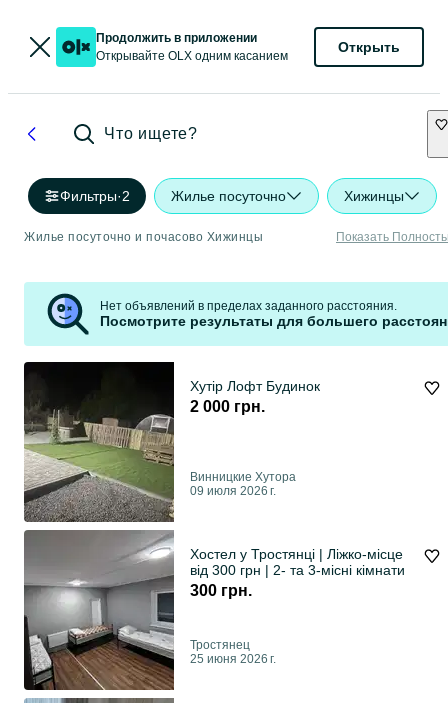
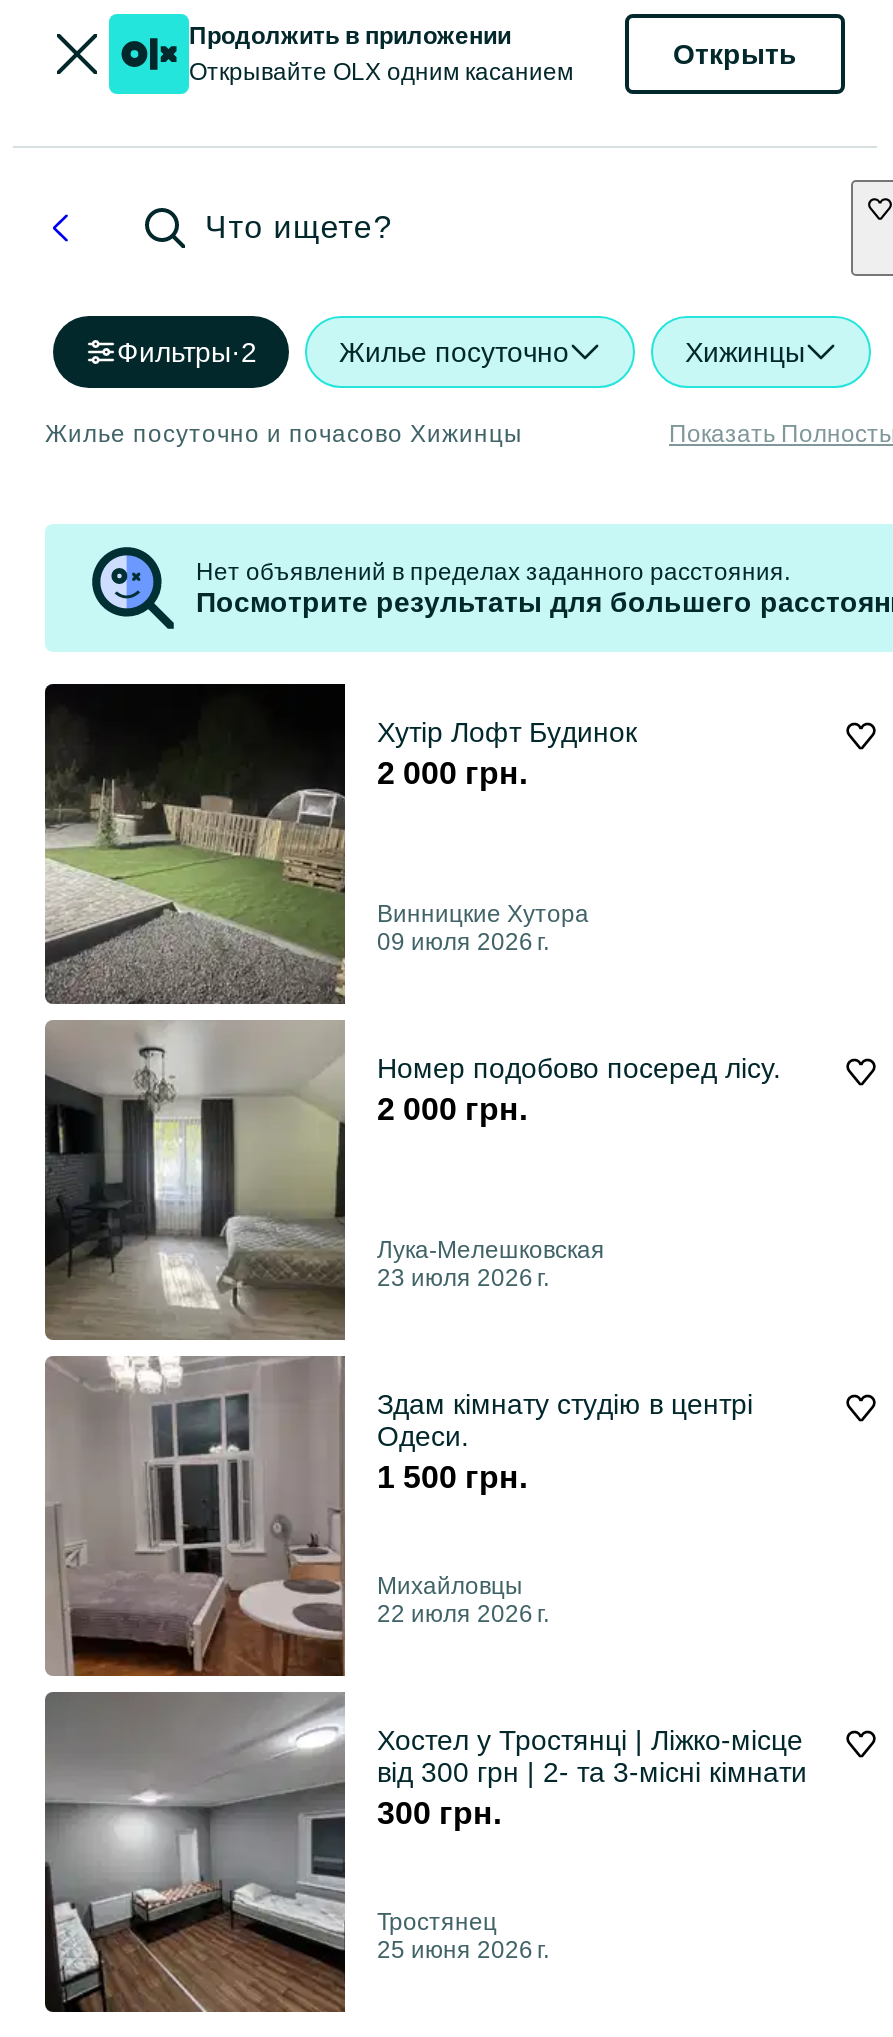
+ [image]
+ Номер подобово посеред лісу.
+ 2 000 грн.

+ [image]
+ Здам кімнату студію в центрі
+ Одеси.
+ 1 500 грн.
+ Михайловцы
+ 22 июля 2026 г.

+ Лука-Мелешковская
+ 23 июля 2026 г.
